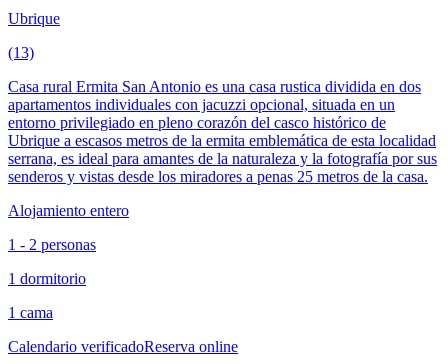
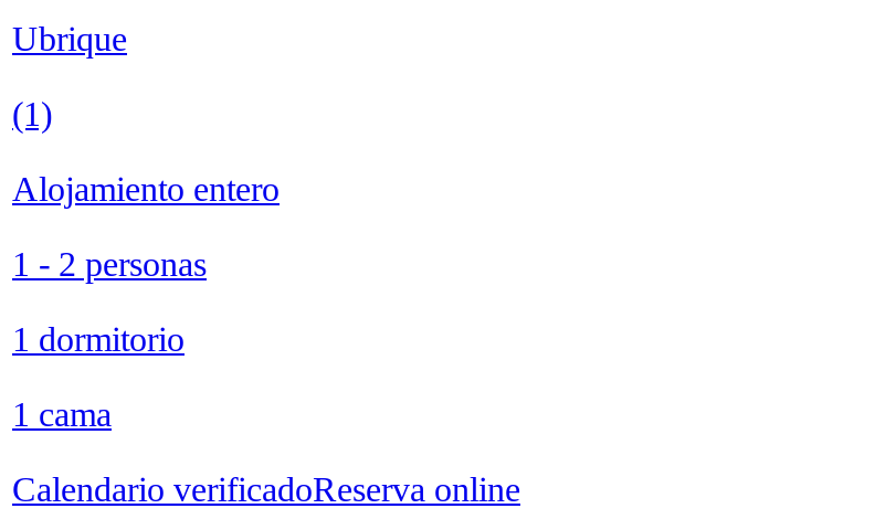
- (13)
- Casa rural Ermita San Antonio es una casa rustica dividida en dos
- apartamentos individuales con jacuzzi opcional, situada en un
- entorno privilegiado en pleno corazón del casco histórico de
- Ubrique a escasos metros de la ermita emblemática de esta localidad
- serrana, es ideal para amantes de la naturaleza y la fotografía por sus
- senderos y vistas desde los miradores a penas 25 metros de la casa.
+ (1)
